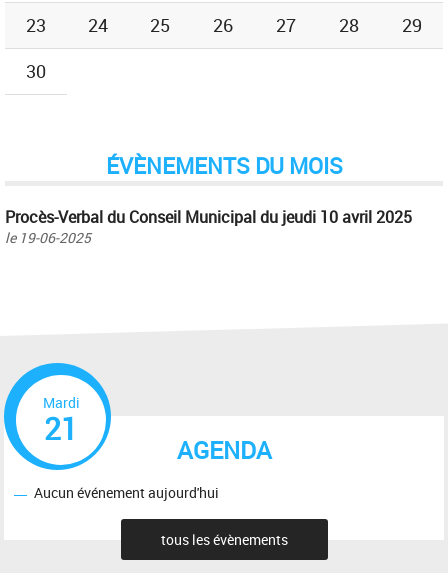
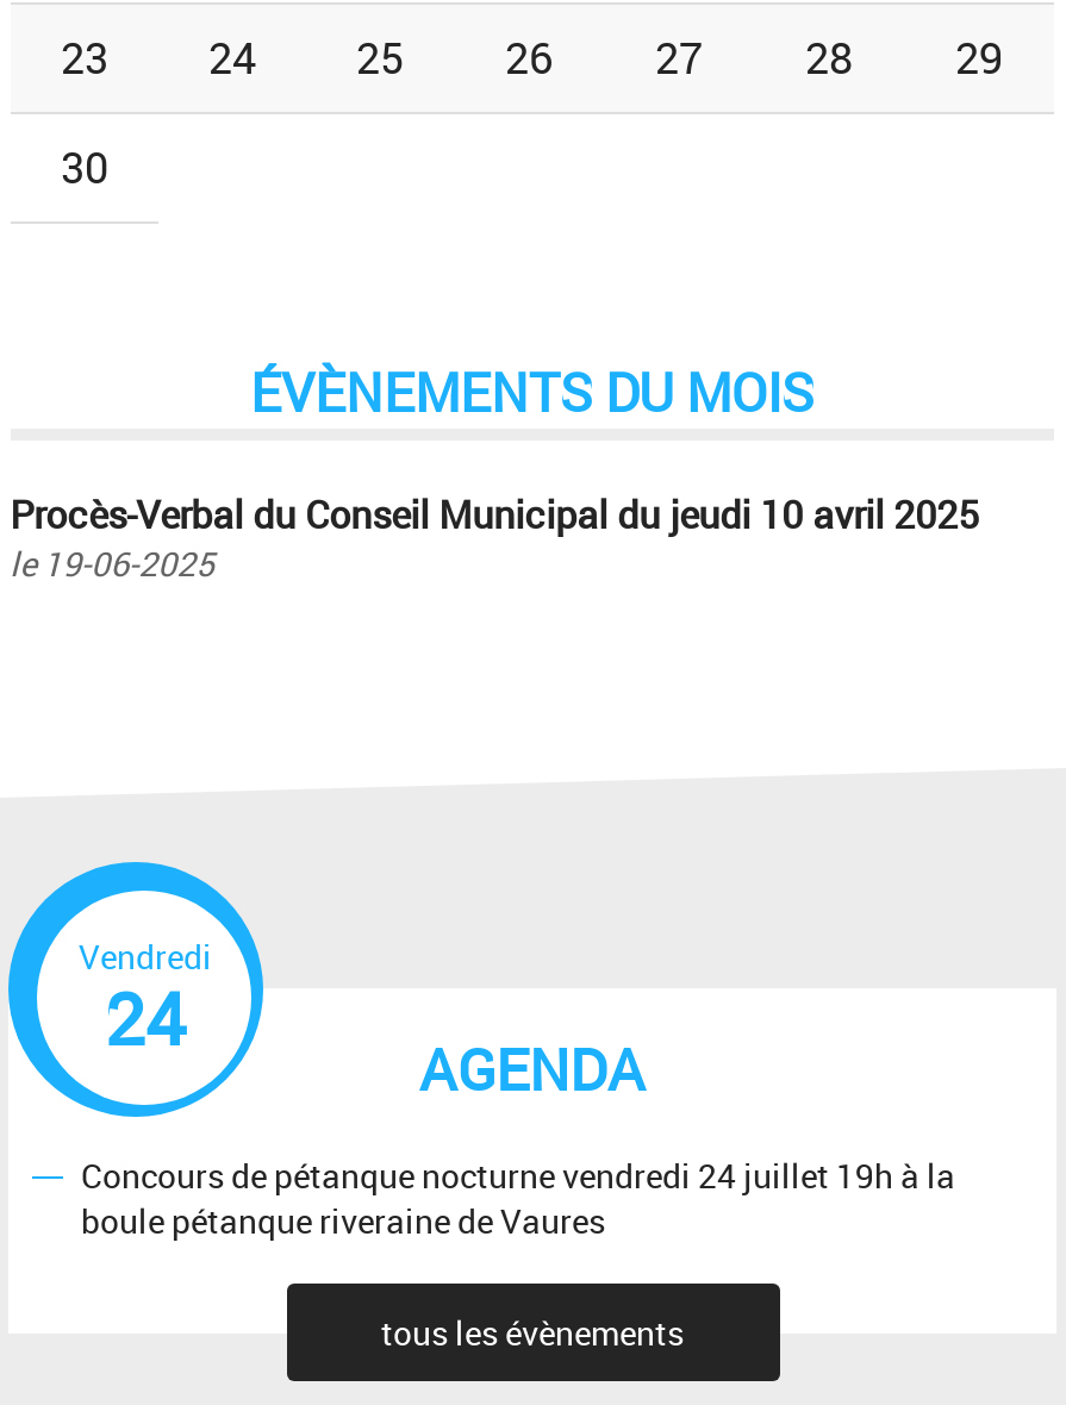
- Mardi
- 21
+ Vendredi
+ 24

- Aucun événement aujourd'hui
+ Concours de pétanque nocturne vendredi 24 juillet 19h à la
+ boule pétanque riveraine de Vaures
